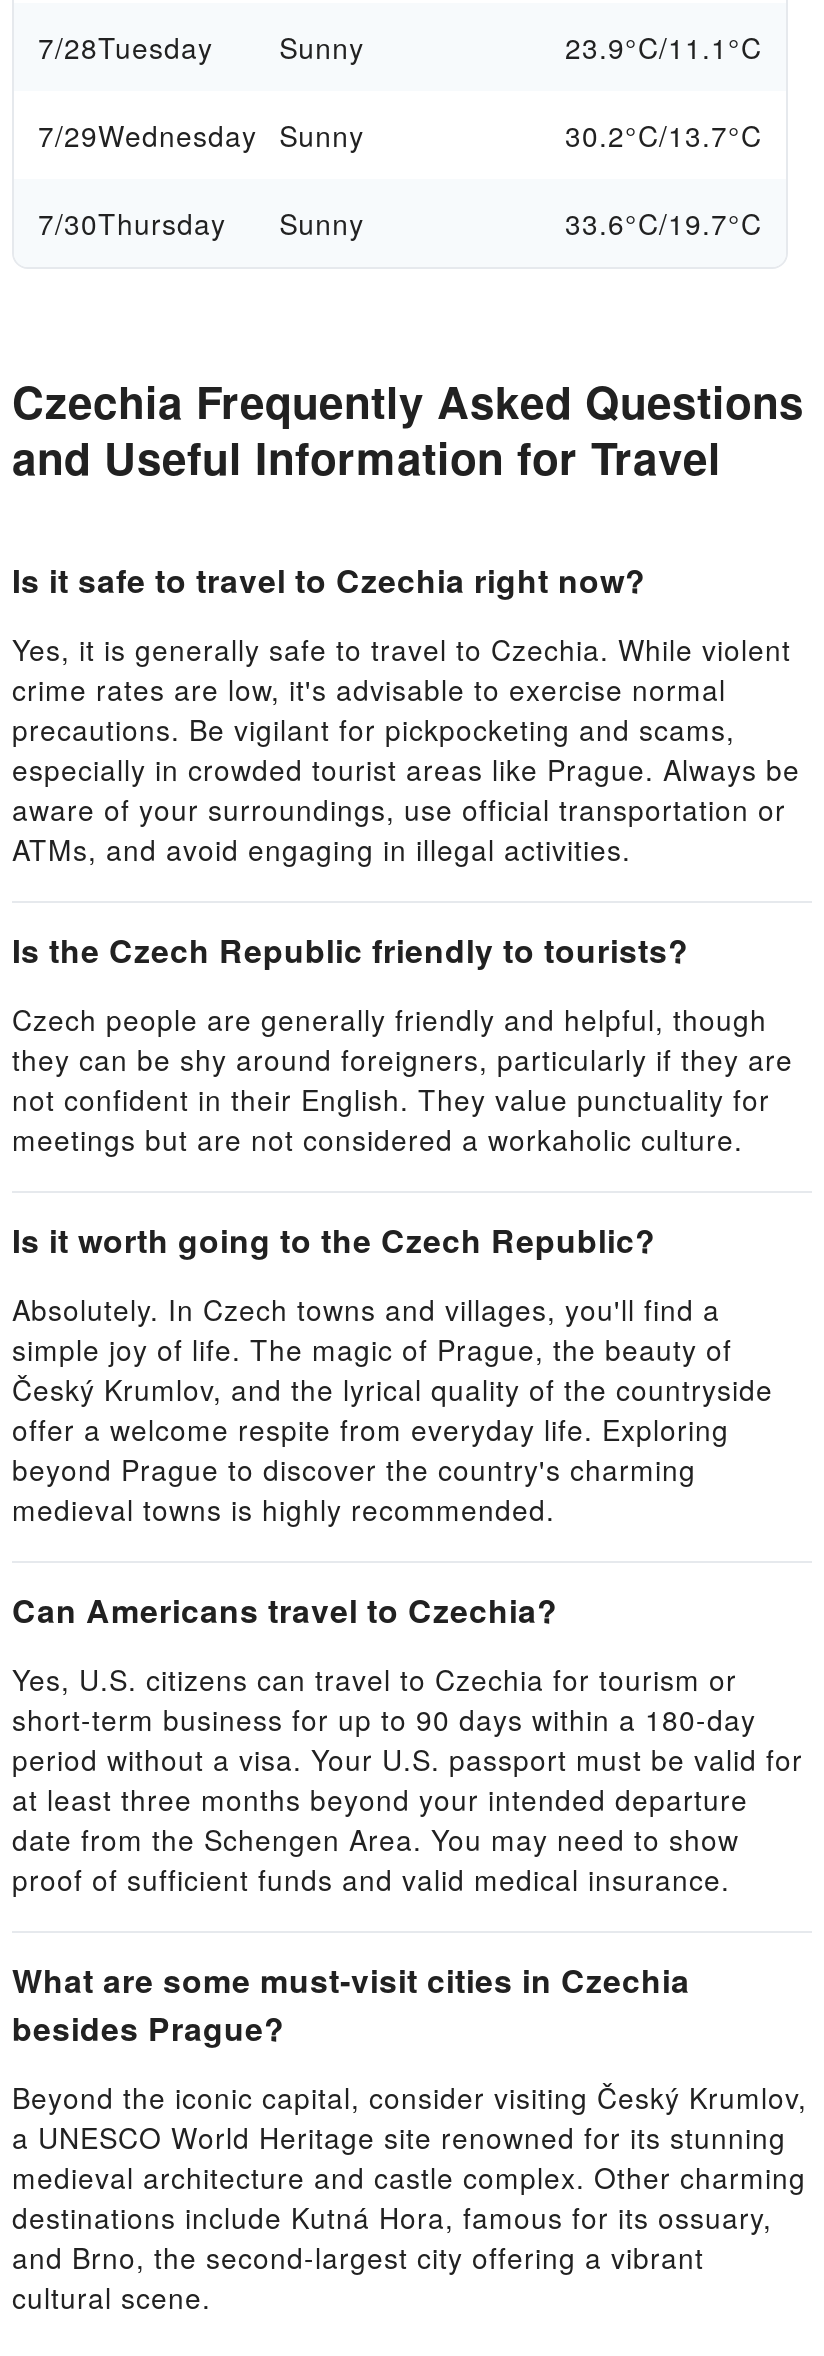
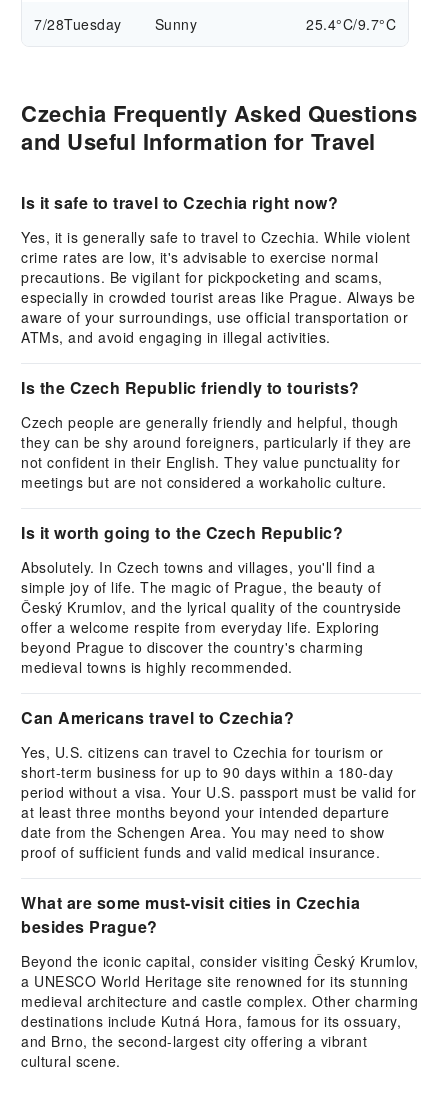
- 23.9°C/11.1°C
- 7/29Wednesday Sunny
- 30.2°C/13.7°C
- 7/30Thursday
- Sunny
- 33.6°C/19.7°C
+ 25.4°C/9.7°C
